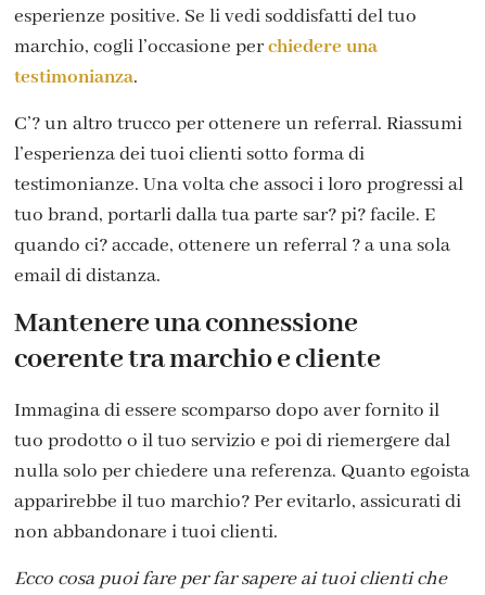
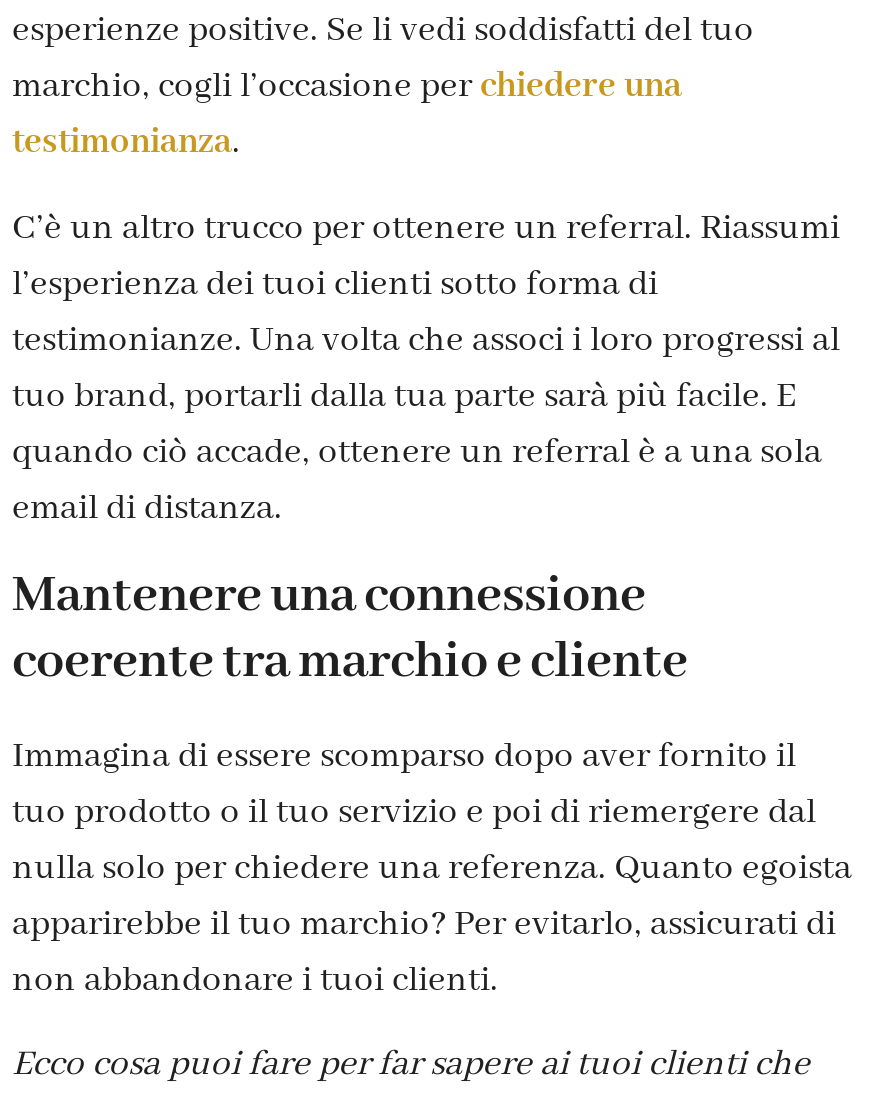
- C’? un altro trucco per ottenere un referral. Riassumi
+ C’è un altro trucco per ottenere un referral. Riassumi

- tuo brand, portarli dalla tua parte sar? pi? facile. E
+ tuo brand, portarli dalla tua parte sarà più facile. E

- quando ci? accade, ottenere un referral ? a una sola
+ quando ciò accade, ottenere un referral è a una sola
